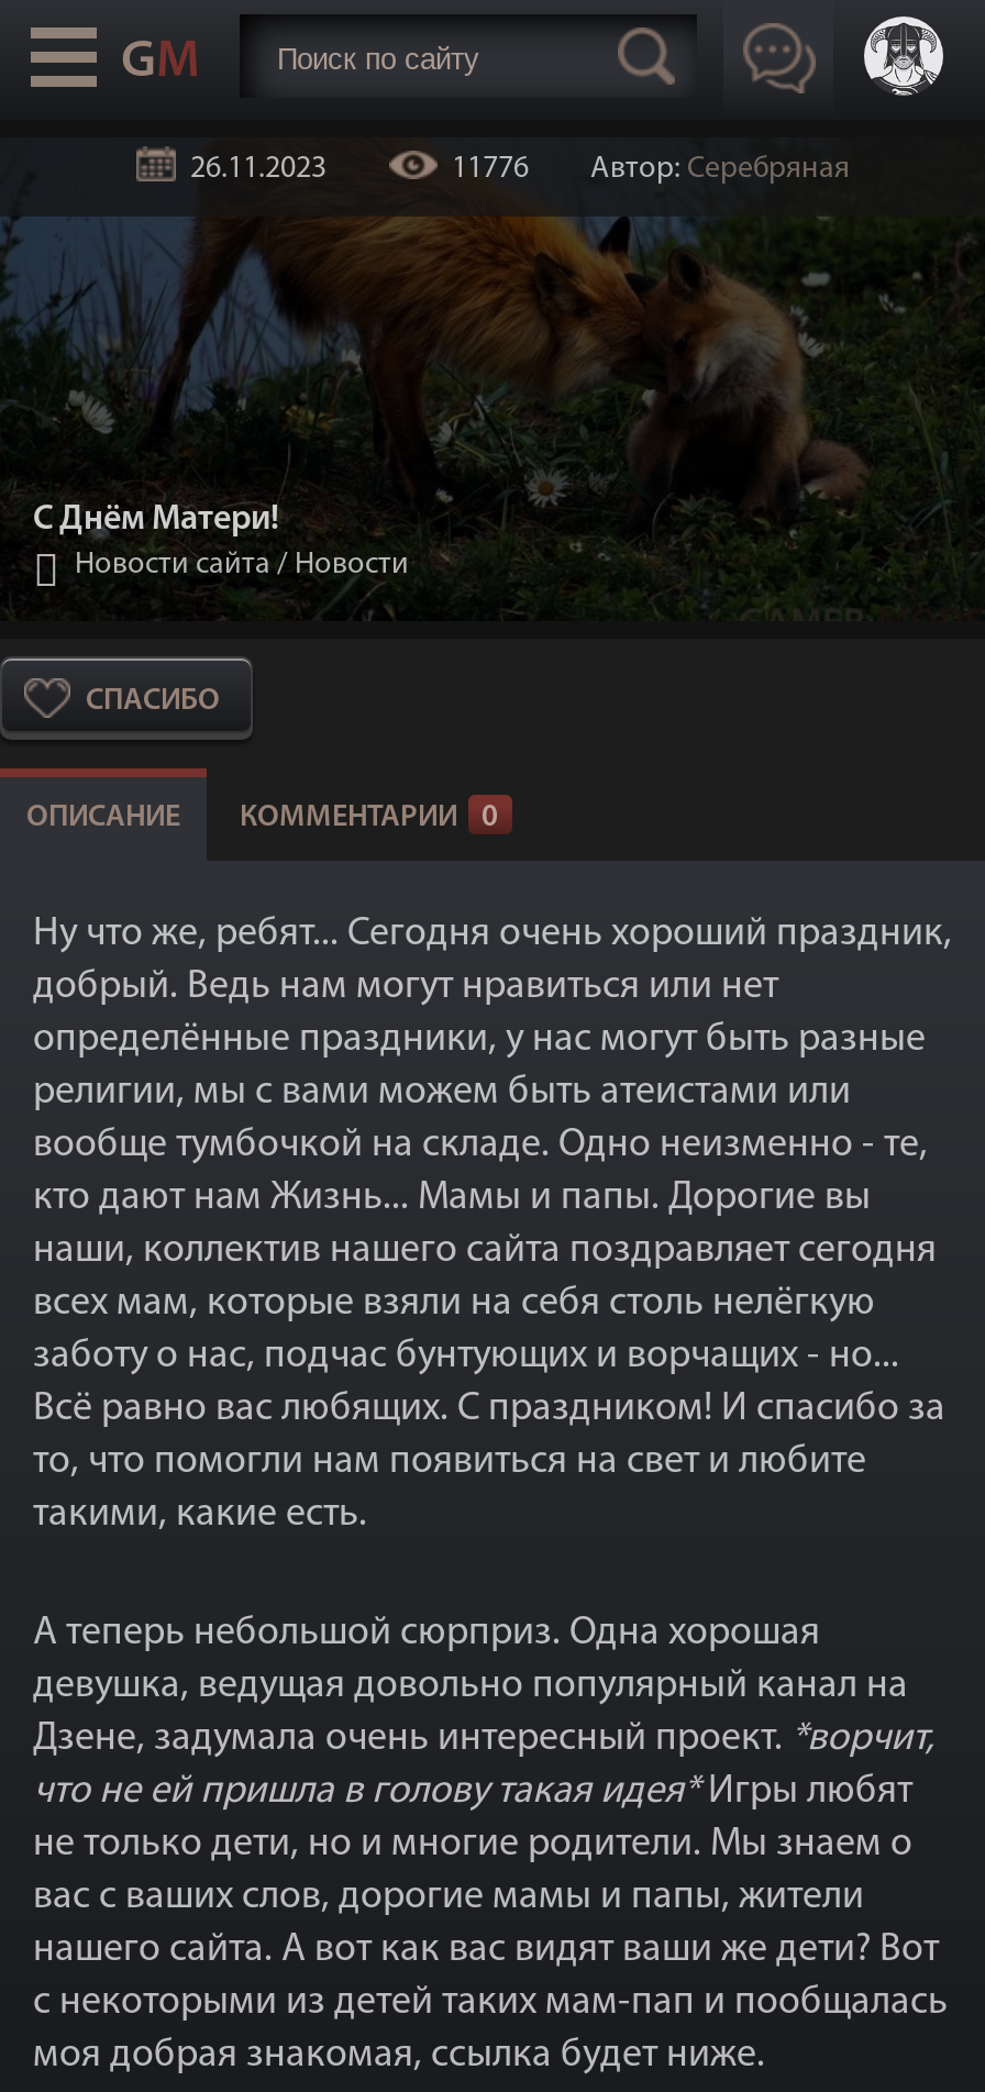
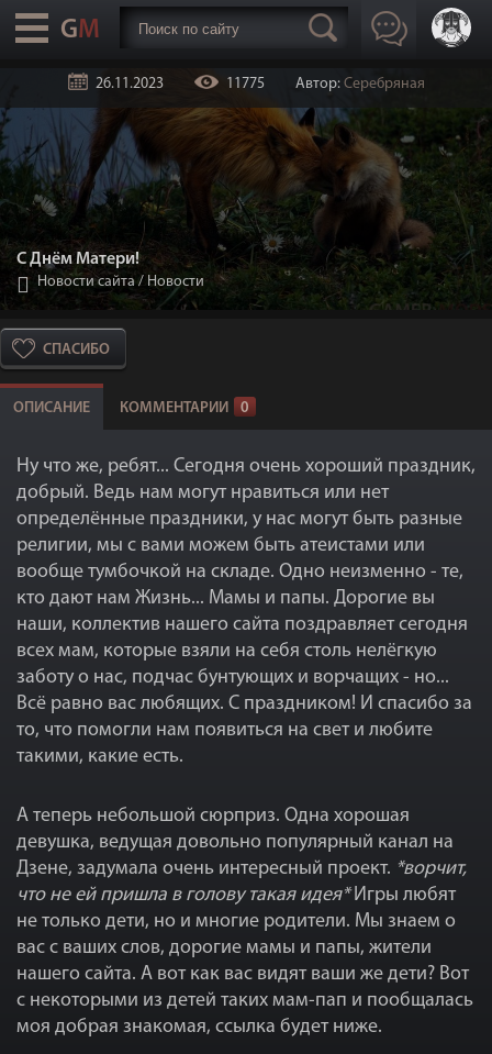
- 11776 Автор: Серебряная
+ 11775 Автор: Серебряная
